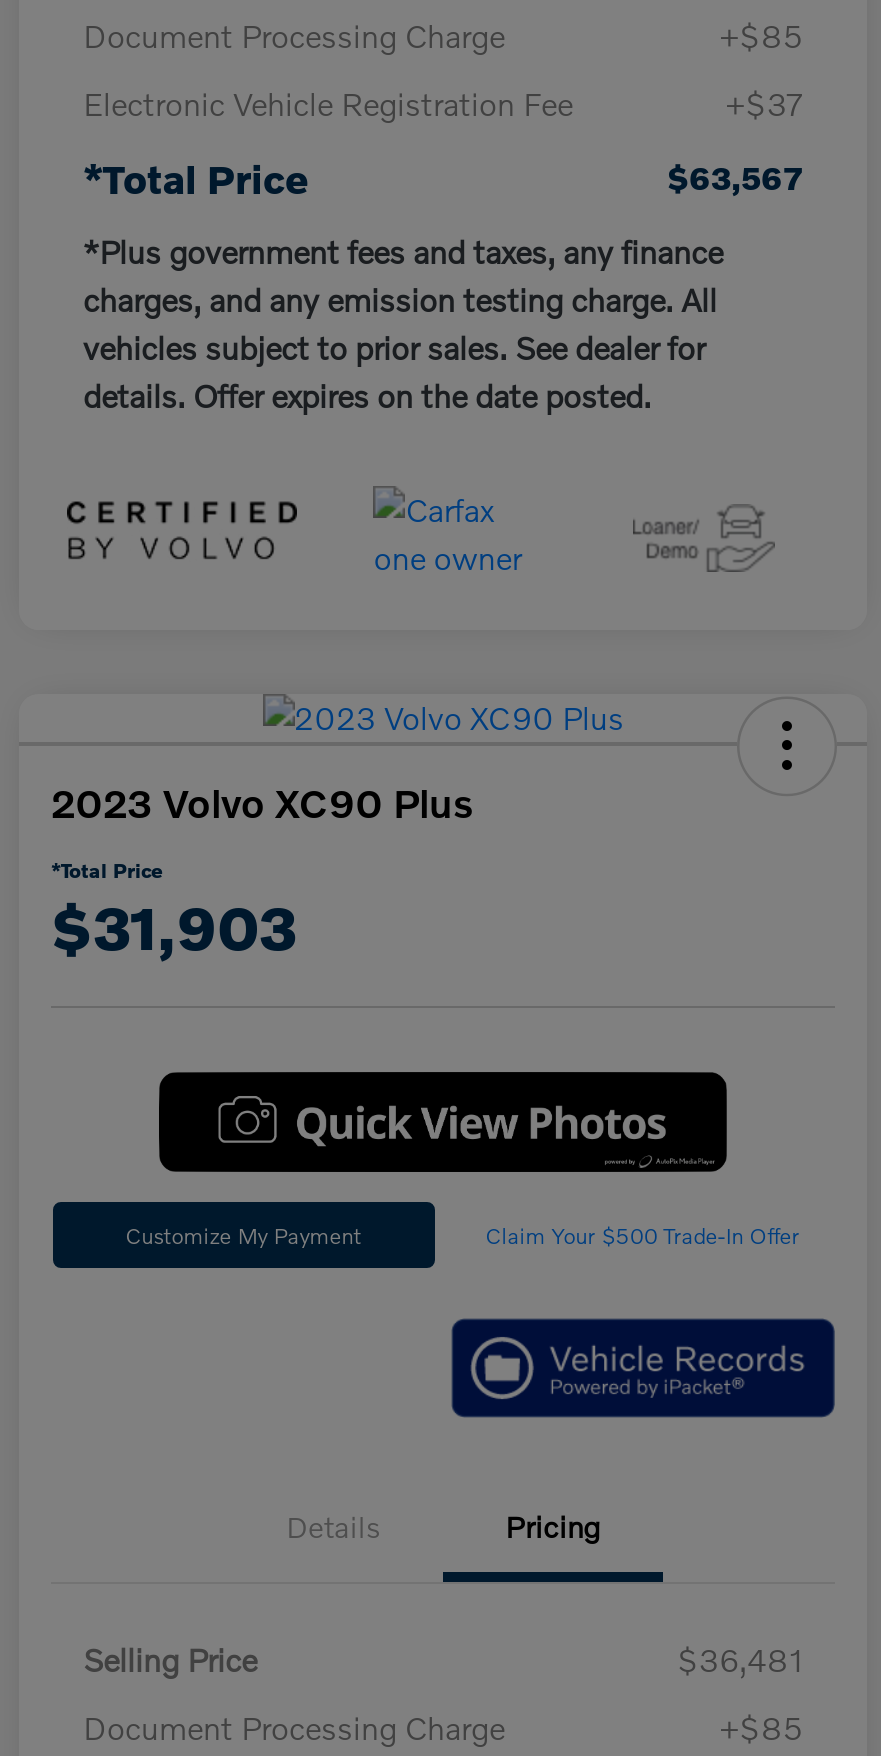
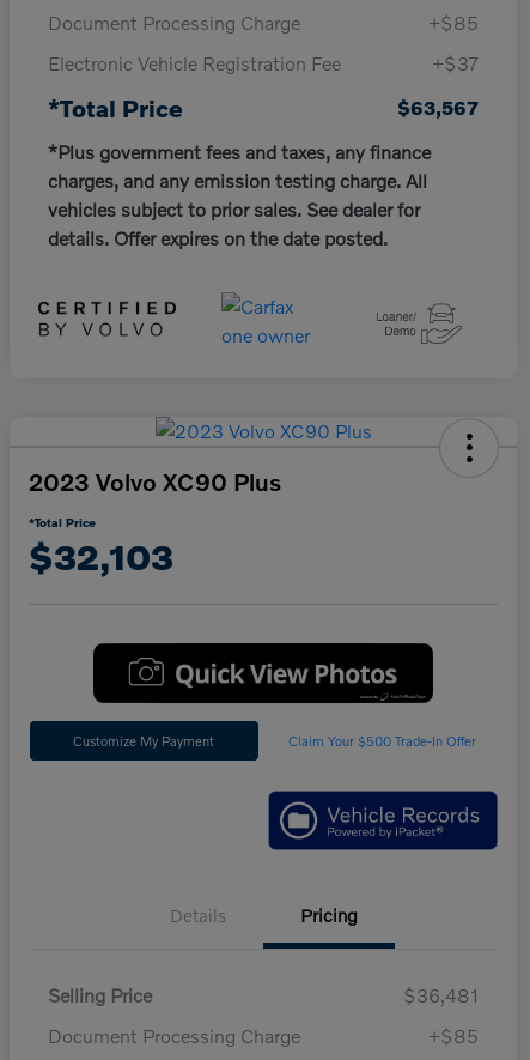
- $31,903
+ $32,103
